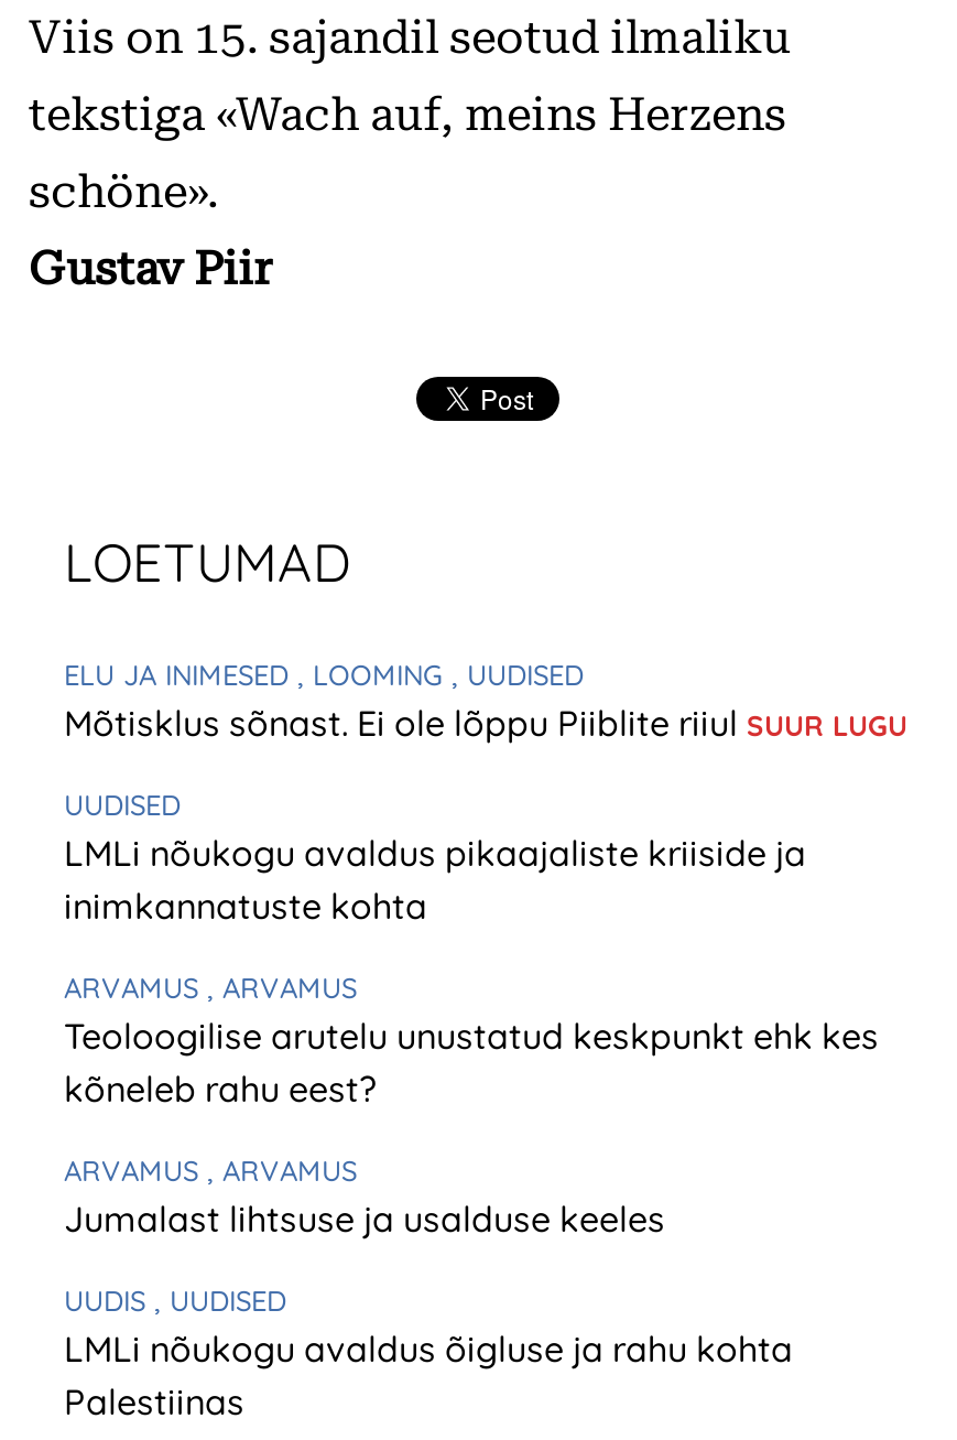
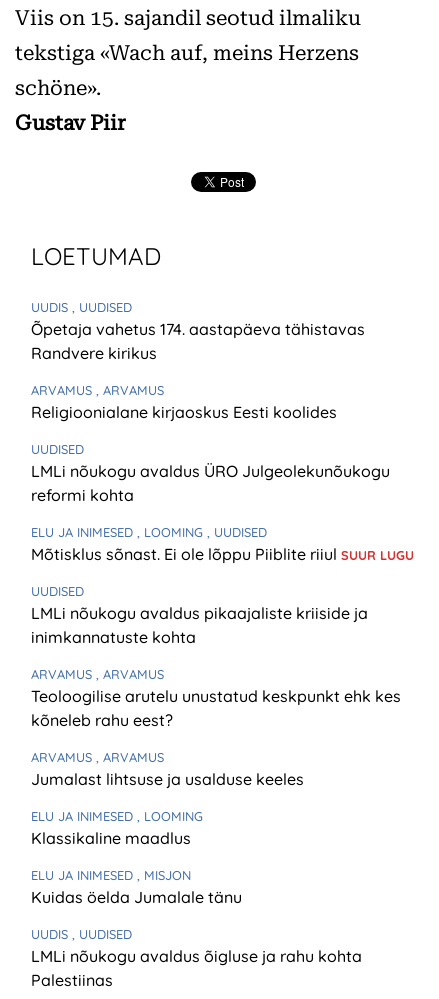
+ UUDIS, UUDISED
+ Õpetaja vahetus 174. aastapäeva tähistavas
+ Randvere kirikus
+ ARVAMUS, ARVAMUS
+ Religioonialane kirjaoskus Eesti koolides
+ UUDISED
+ LMLi nõukogu avaldus ÜRO Julgeolekunõukogu
+ reformi kohta

+ ELU JA INIMESED, LOOMING
+ Klassikaline maadlus
+ ELU JA INIMESED, MISJON
+ Kuidas öelda Jumalale tänu
